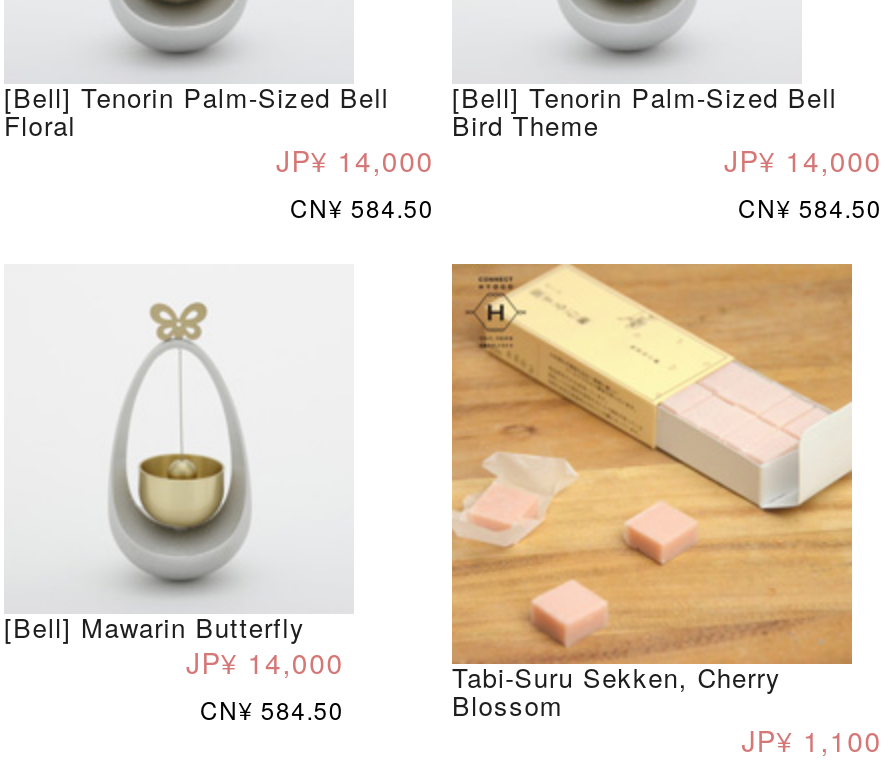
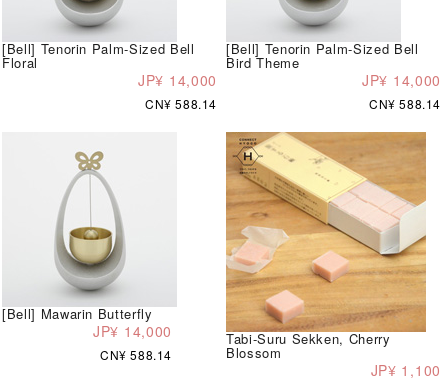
- CN¥ 584.50
+ CN¥ 588.14

- CN¥ 584.50
+ CN¥ 588.14

- CN¥ 584.50
+ CN¥ 588.14
